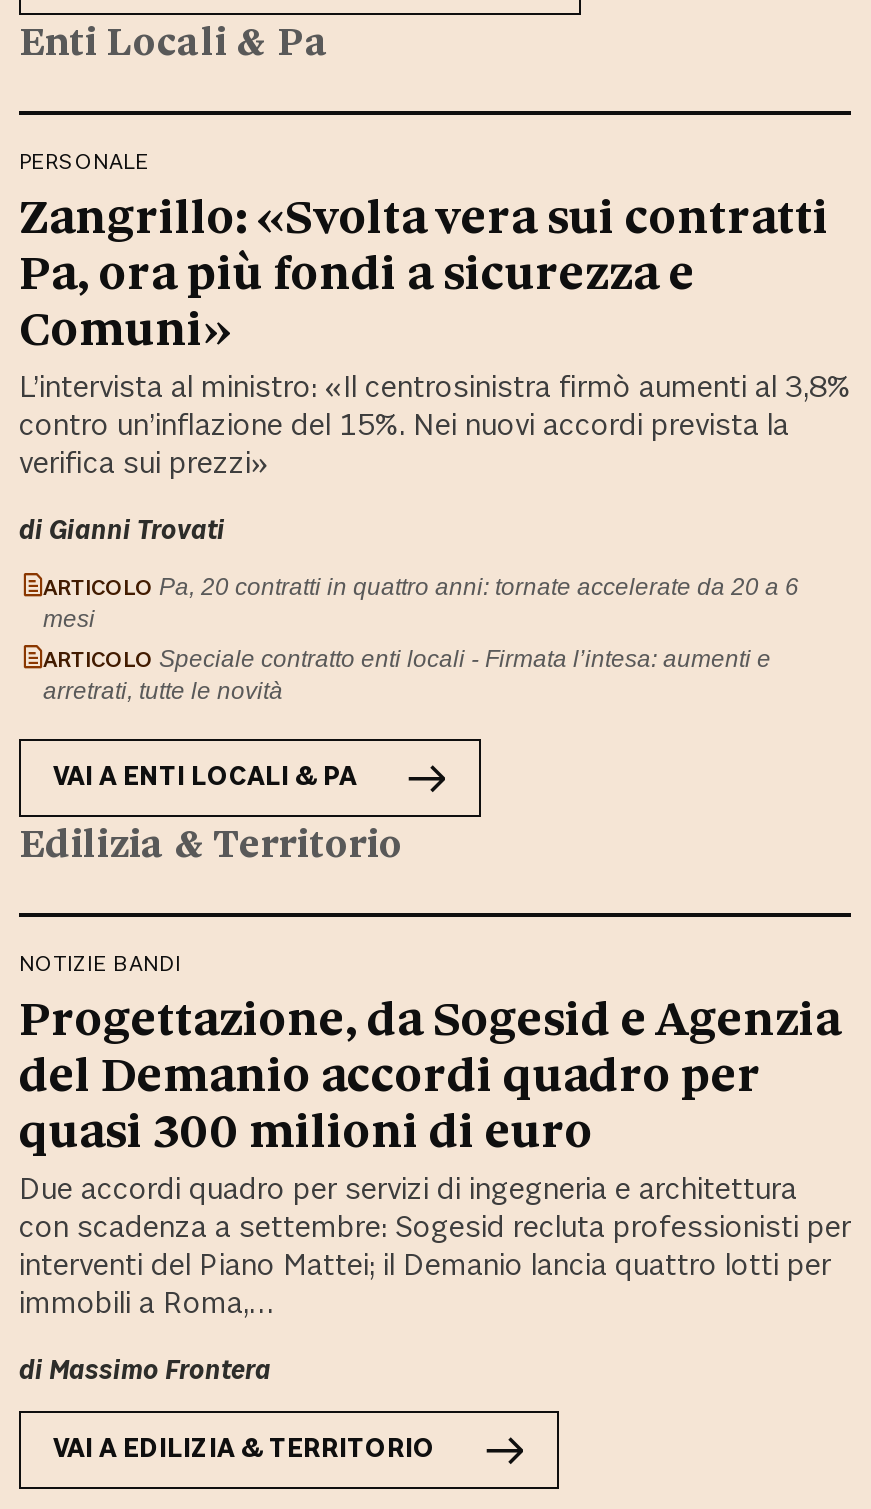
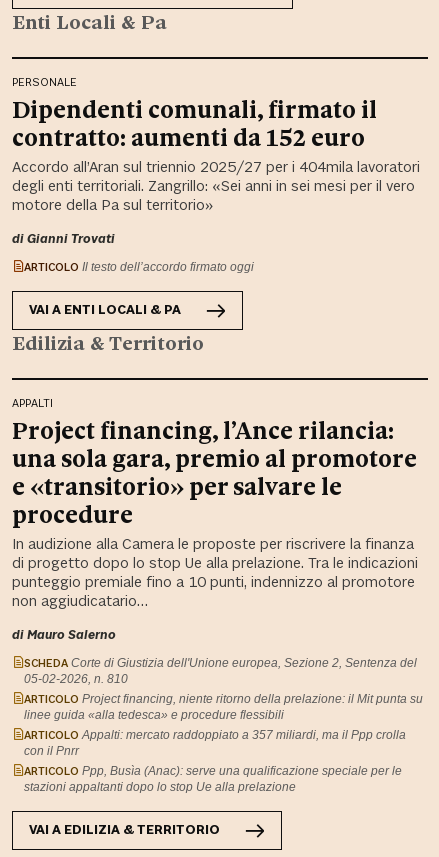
- Zangrillo: «Svolta vera sui contratti
- Pa, ora più fondi a sicurezza e
- Comuni»
- L’intervista al ministro: «Il centrosinistra firmò aumenti al 3,8%
- contro un’inflazione del 15%. Nei nuovi accordi prevista la
- verifica sui prezzi»
+ Dipendenti comunali, firmato il
+ contratto: aumenti da 152 euro
+ Accordo all’Aran sul triennio 2025/27 per i 404mila lavoratori
+ degli enti territoriali. Zangrillo: «Sei anni in sei mesi per il vero
+ motore della Pa sul territorio»

moved up: di Gianni Trovati

- ARTICOLO Pa, 20 contratti in quattro anni: tornate accelerate da 20 a 6
- mesi
- ARTICOLO Speciale contratto enti locali - Firmata l’intesa: aumenti e
- arretrati, tutte le novità
+ ARTICOLO Il testo dell’accordo firmato oggi

moved up: VAI A ENTI LOCALI & PA | Edilizia & Territorio

- NOTIZIE BANDI
- Progettazione, da Sogesid e Agenzia
- del Demanio accordi quadro per
- quasi 300 milioni di euro
- Due accordi quadro per servizi di ingegneria e architettura
- con scadenza a settembre: Sogesid recluta professionisti per
- interventi del Piano Mattei; il Demanio lancia quattro lotti per
- immobili a Roma,…
- di Massimo Frontera
+ APPALTI
+ Project financing, l’Ance rilancia:
+ una sola gara, premio al promotore
+ e «transitorio» per salvare le
+ procedure
+ In audizione alla Camera le proposte per riscrivere la finanza
+ di progetto dopo lo stop Ue alla prelazione. Tra le indicazioni
+ punteggio premiale fino a 10 punti, indennizzo al promotore
+ non aggiudicatario…
+ di Mauro Salerno
+ SCHEDA Corte di Giustizia dell'Unione europea, Sezione 2, Sentenza del
+ 05-02-2026, n. 810
+ ARTICOLO Project financing, niente ritorno della prelazione: il Mit punta su
+ linee guida «alla tedesca» e procedure flessibili
+ ARTICOLO Appalti: mercato raddoppiato a 357 miliardi, ma il Ppp crolla
+ con il Pnrr
+ ARTICOLO Ppp, Busìa (Anac): serve una qualificazione speciale per le
+ stazioni appaltanti dopo lo stop Ue alla prelazione
